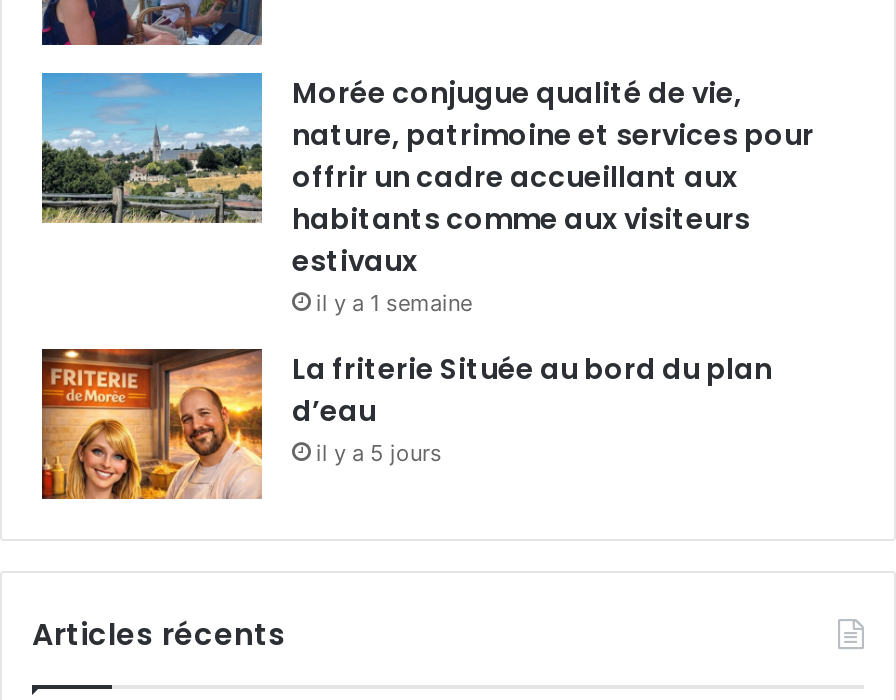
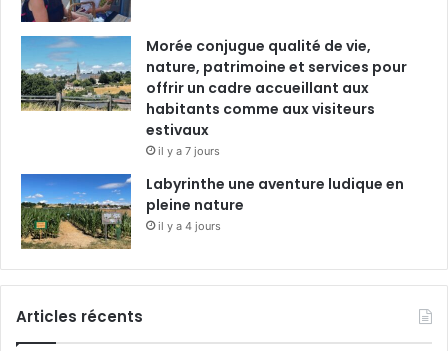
- il y a 1 semaine
+ il y a 7 jours

- [image]
- La friterie Située au bord du plan
- d’eau
- il y a 5 jours
+ [image]
+ Labyrinthe une aventure ludique en
+ pleine nature
+ il y a 4 jours
